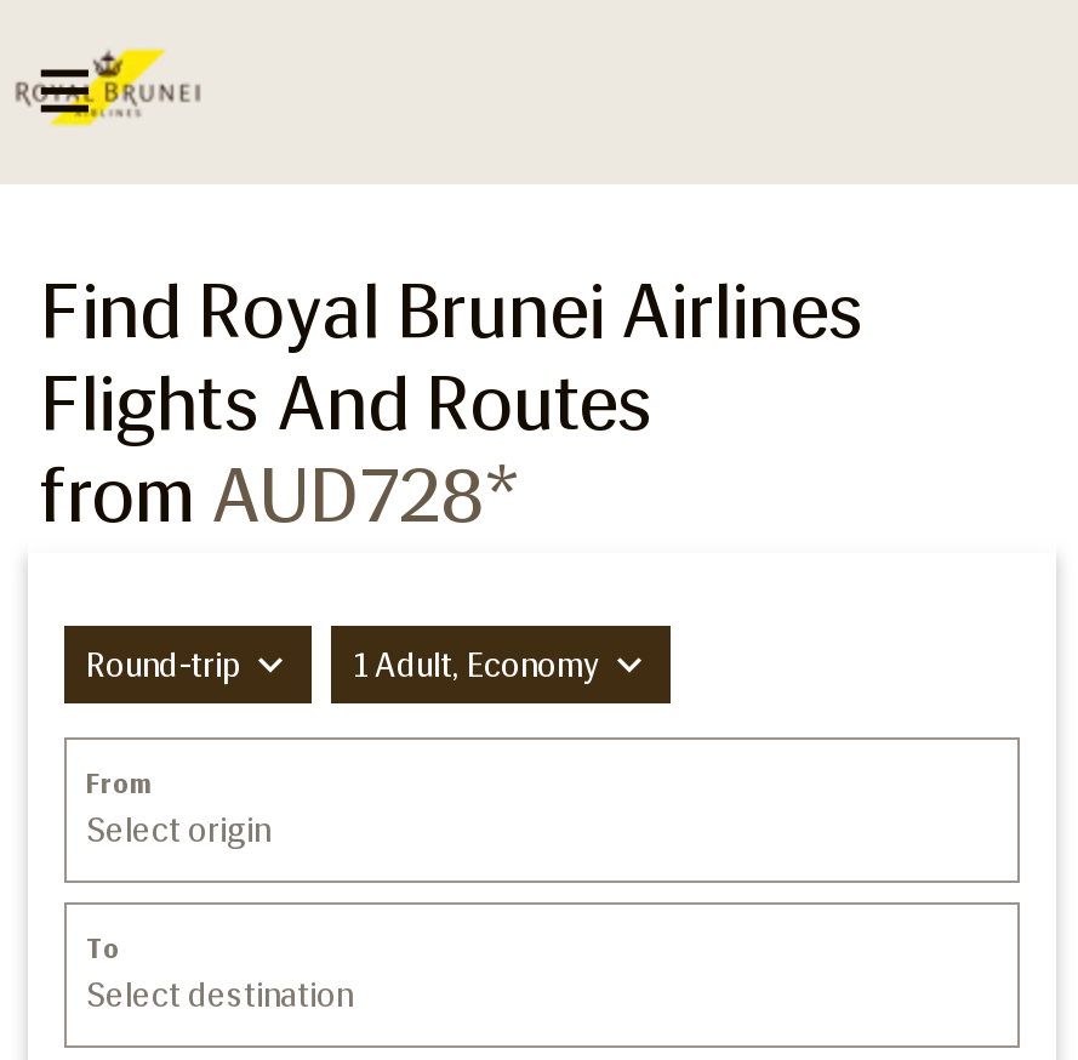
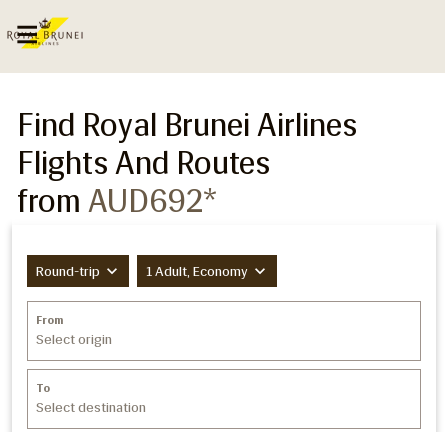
- from AUD728*
+ from AUD692*
